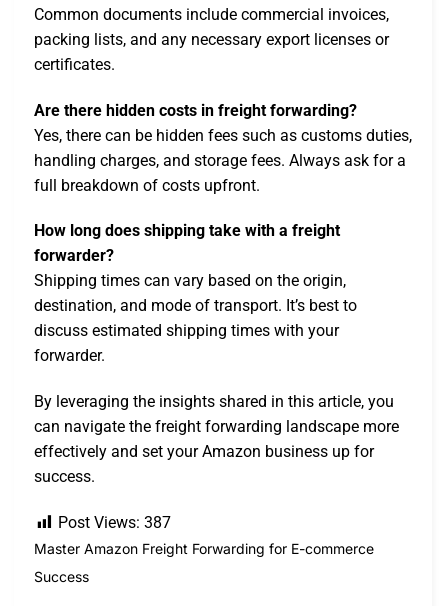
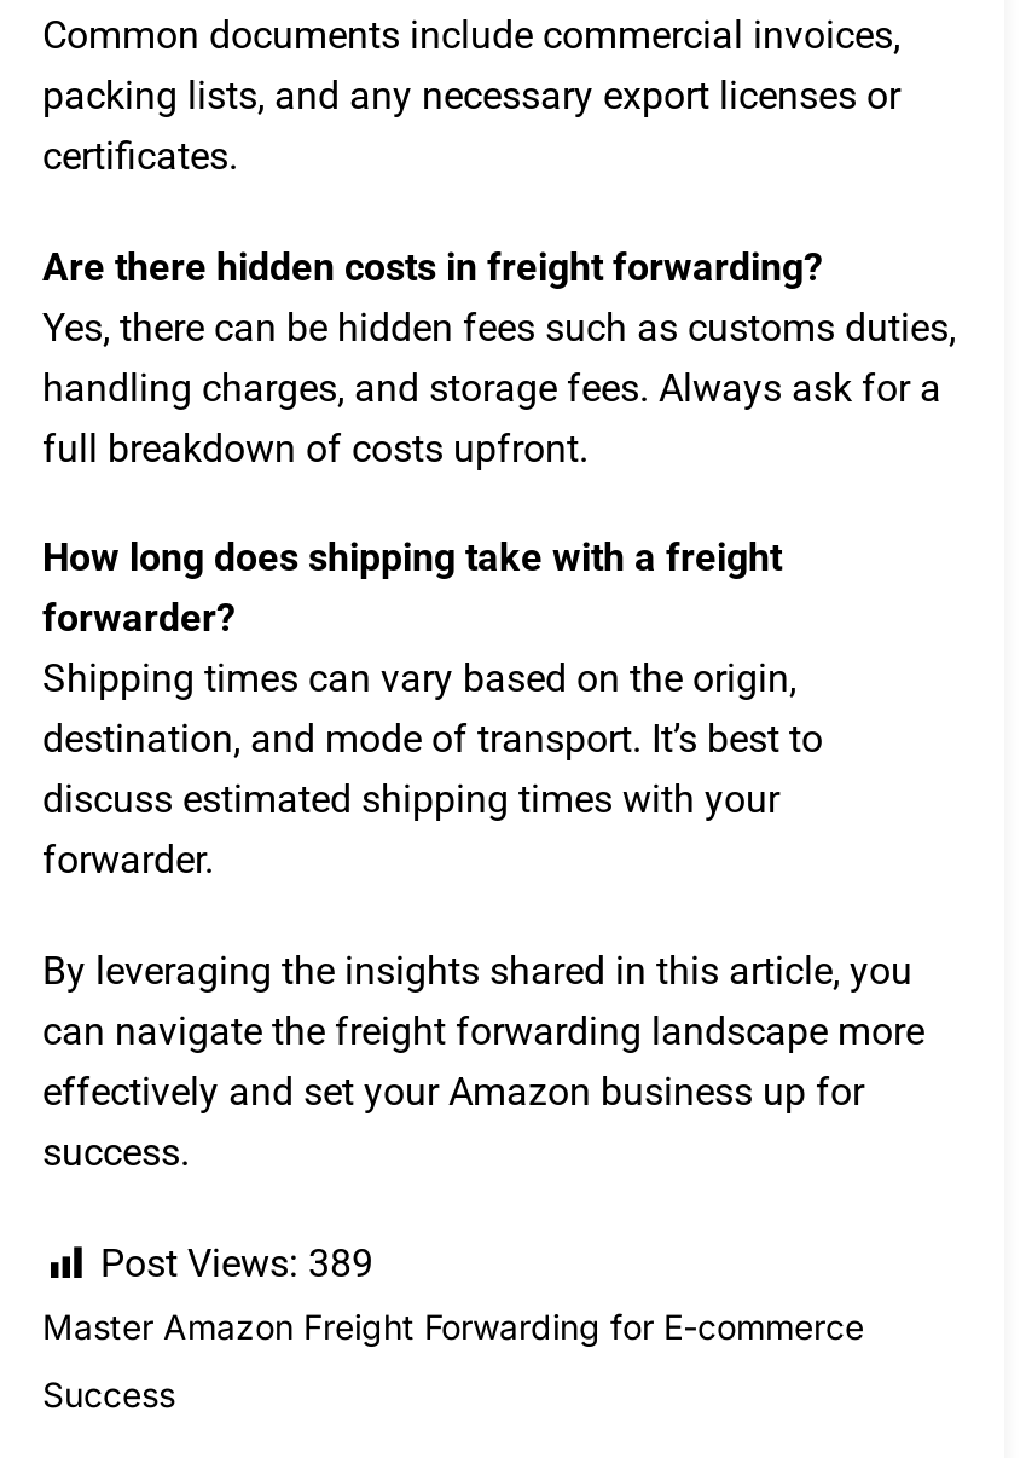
- Post Views: 387
+ Post Views: 389
